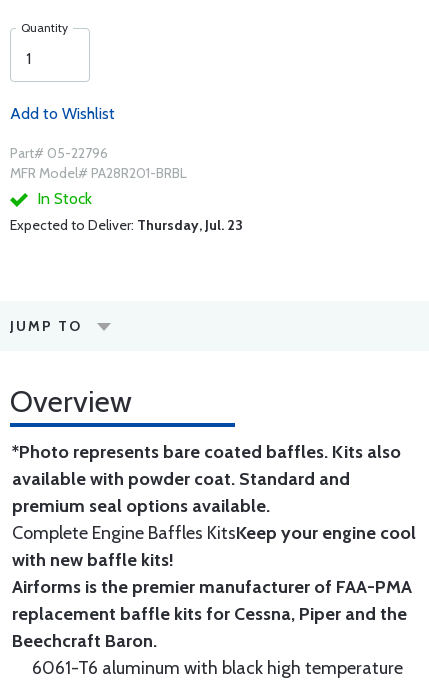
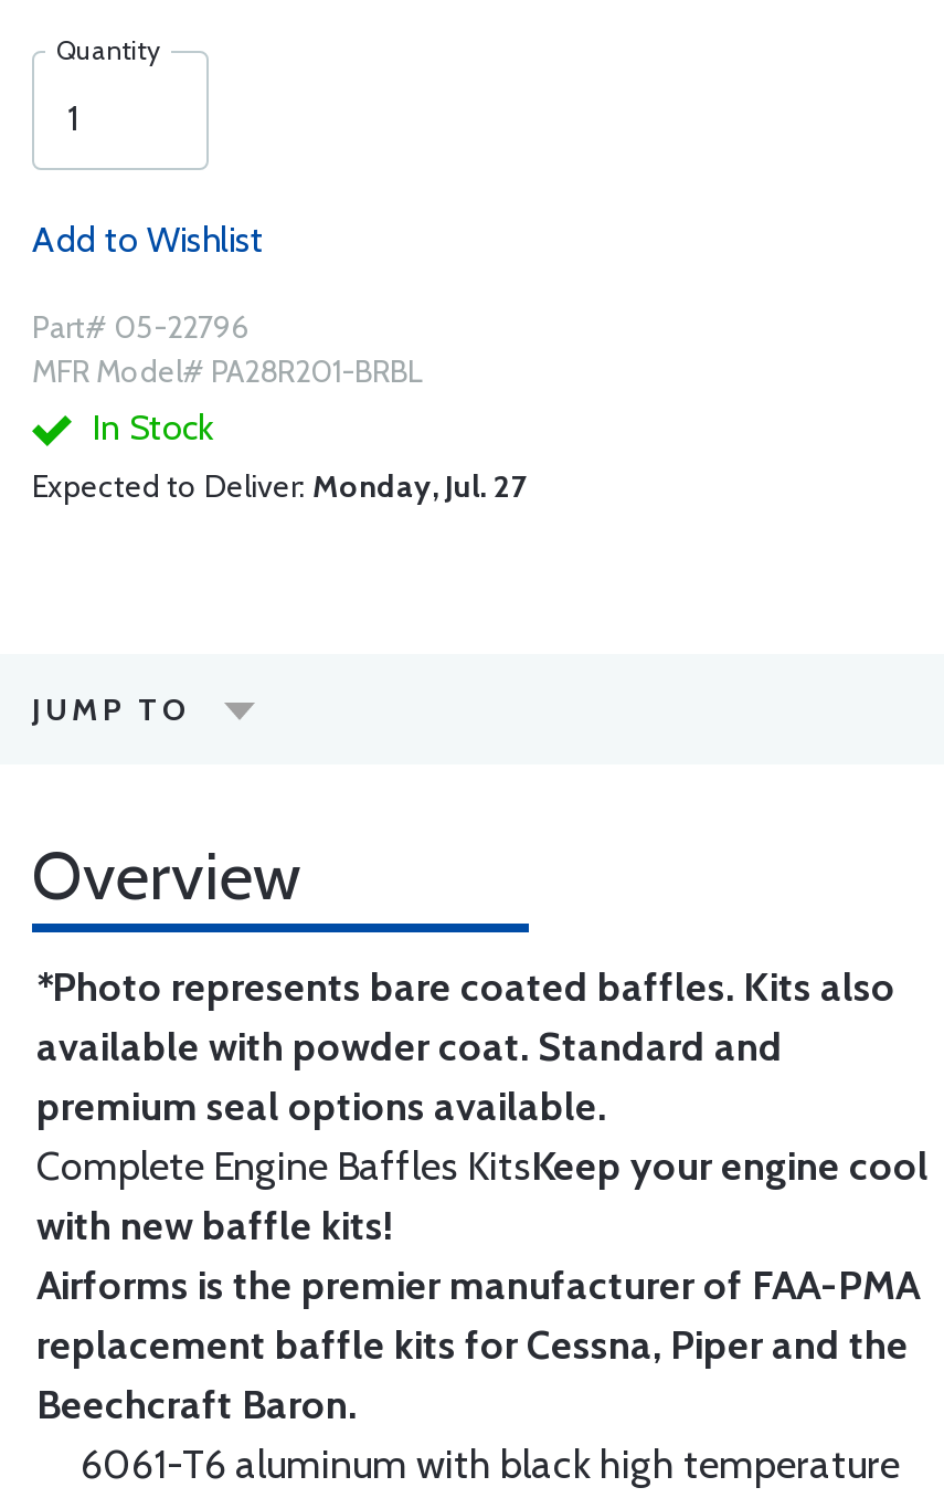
- Expected to Deliver: Thursday, Jul. 23
+ Expected to Deliver: Monday, Jul. 27
